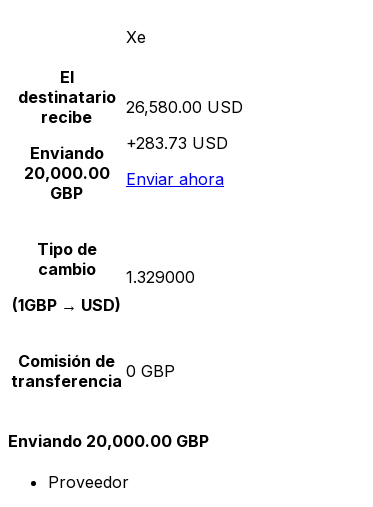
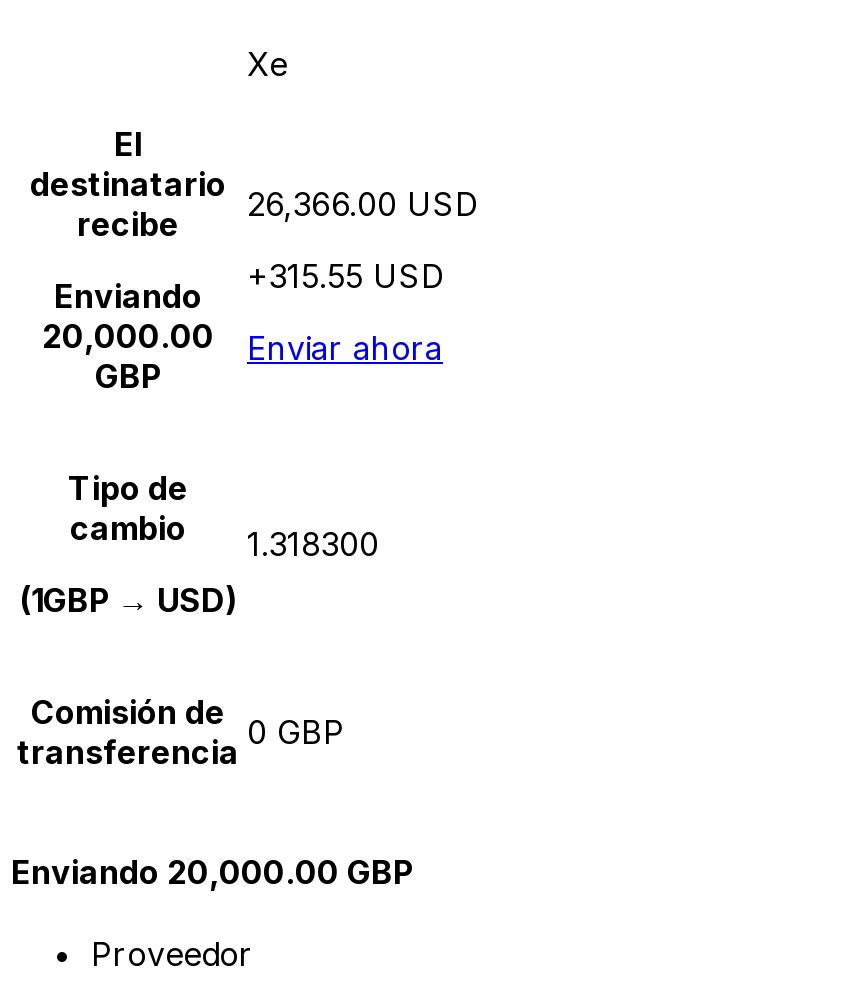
- destinatario recibe 26,580.00 USD
+ destinatario recibe 26,366.00 USD

- Enviando +283.73 USD
+ Enviando +315.55 USD

- cambio 1.329000
+ cambio 1.318300
